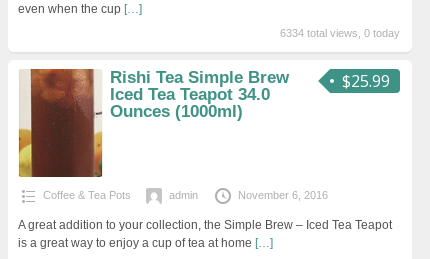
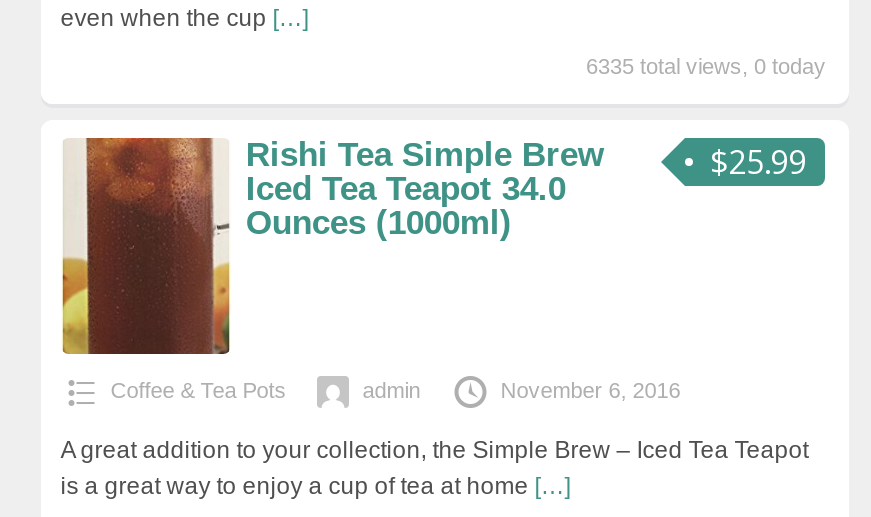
- 6334 total views, 0 today
+ 6335 total views, 0 today
